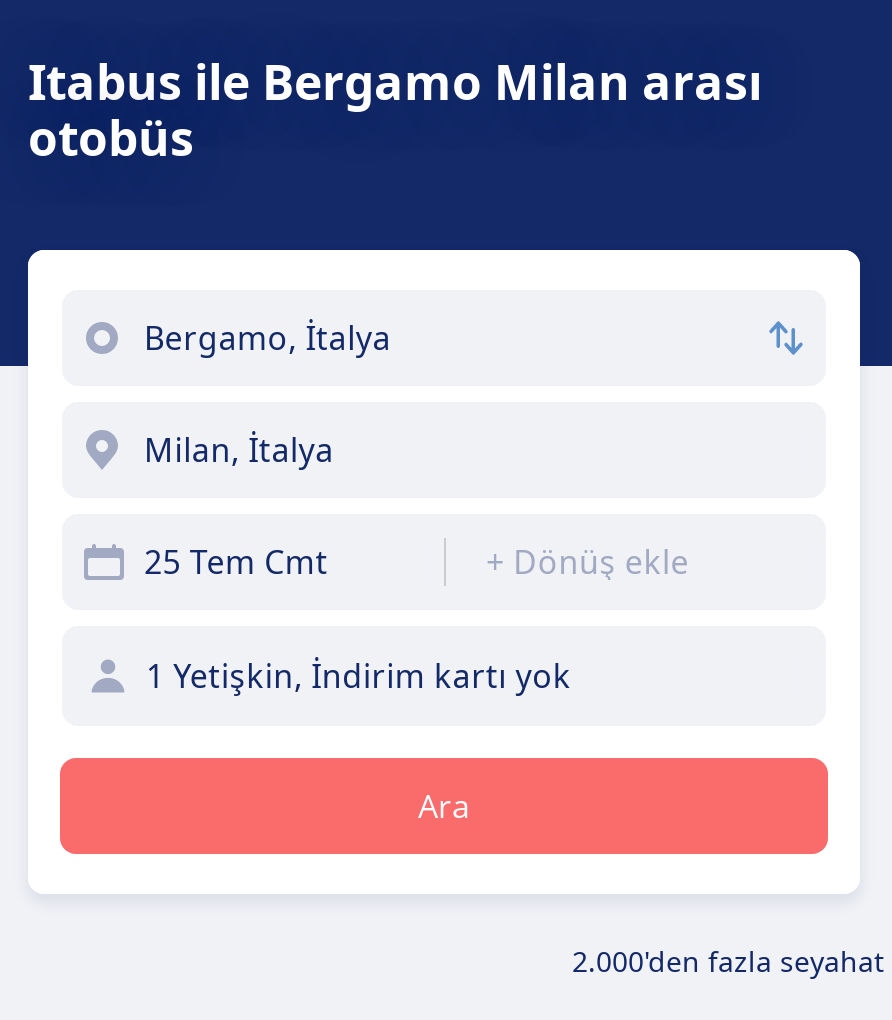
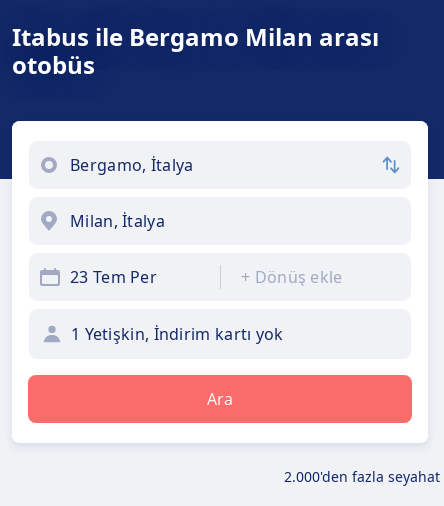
- 25 Tem Cmt
+ 23 Tem Per
